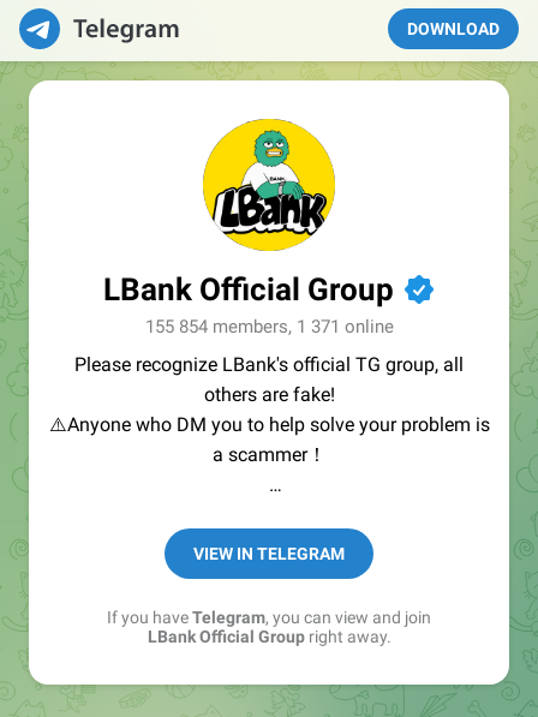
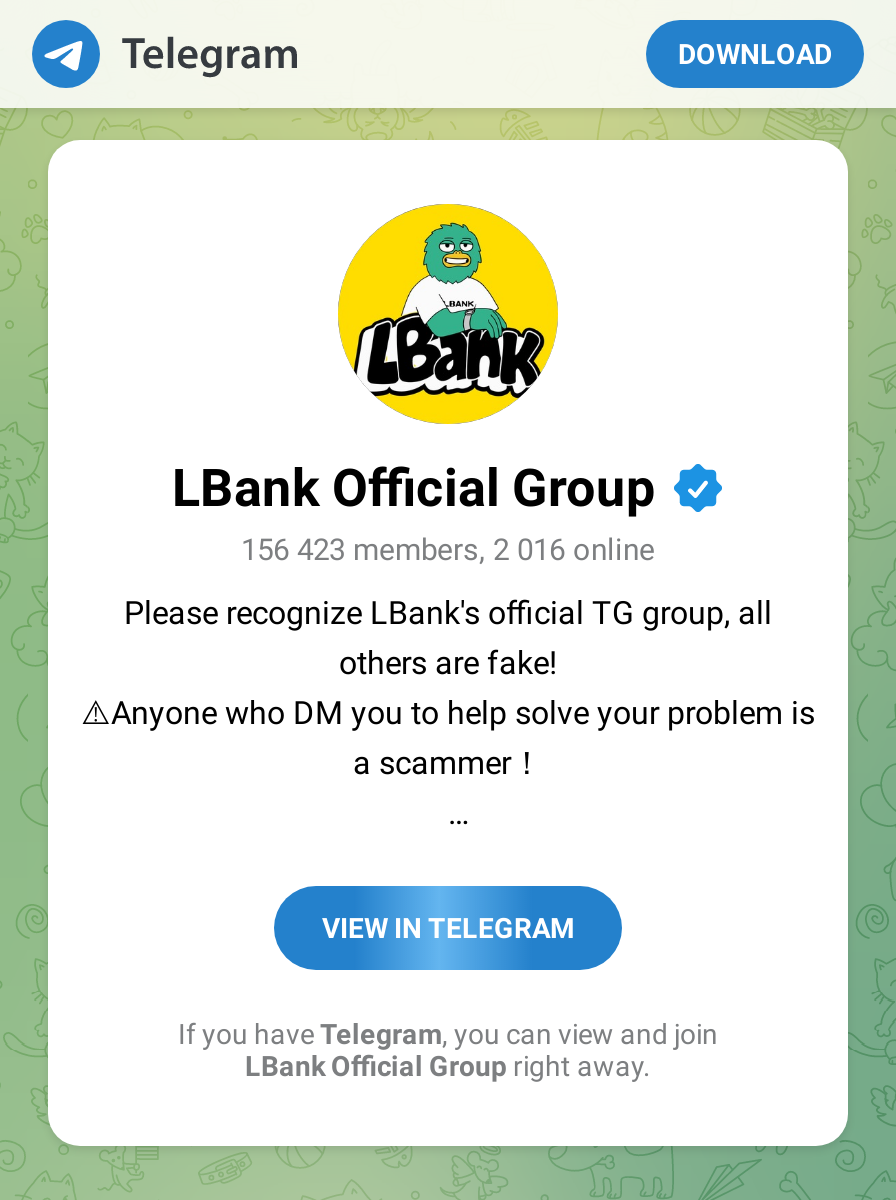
- 155 854 members, 1 371 online
+ 156 423 members, 2 016 online
